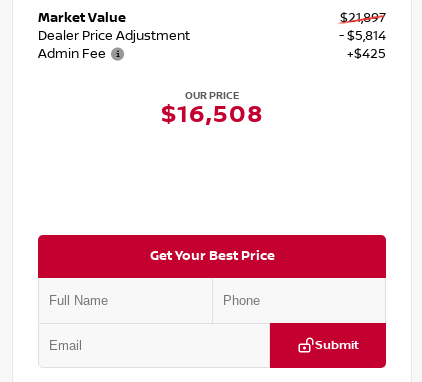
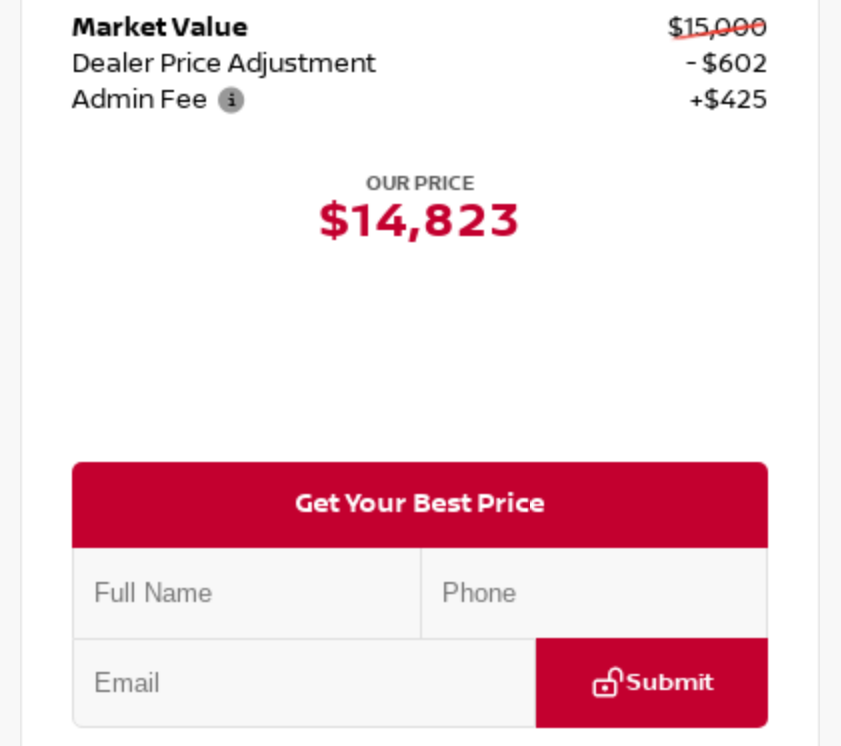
- $21,897
+ $15,000

- - $5,814
+ - $602

- $16,508
+ $14,823
